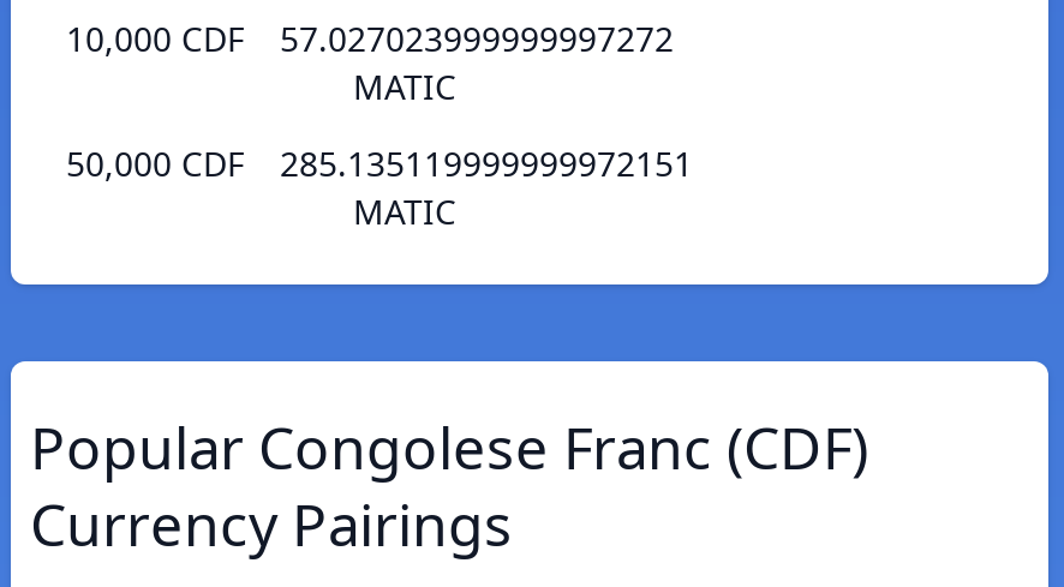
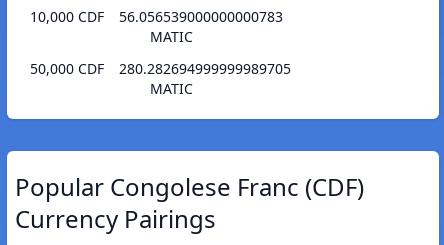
- 10,000 CDF 57.027023999999997272
+ 10,000 CDF 56.056539000000000783

- 50,000 CDF 285.135119999999972151
+ 50,000 CDF 280.282694999999989705
